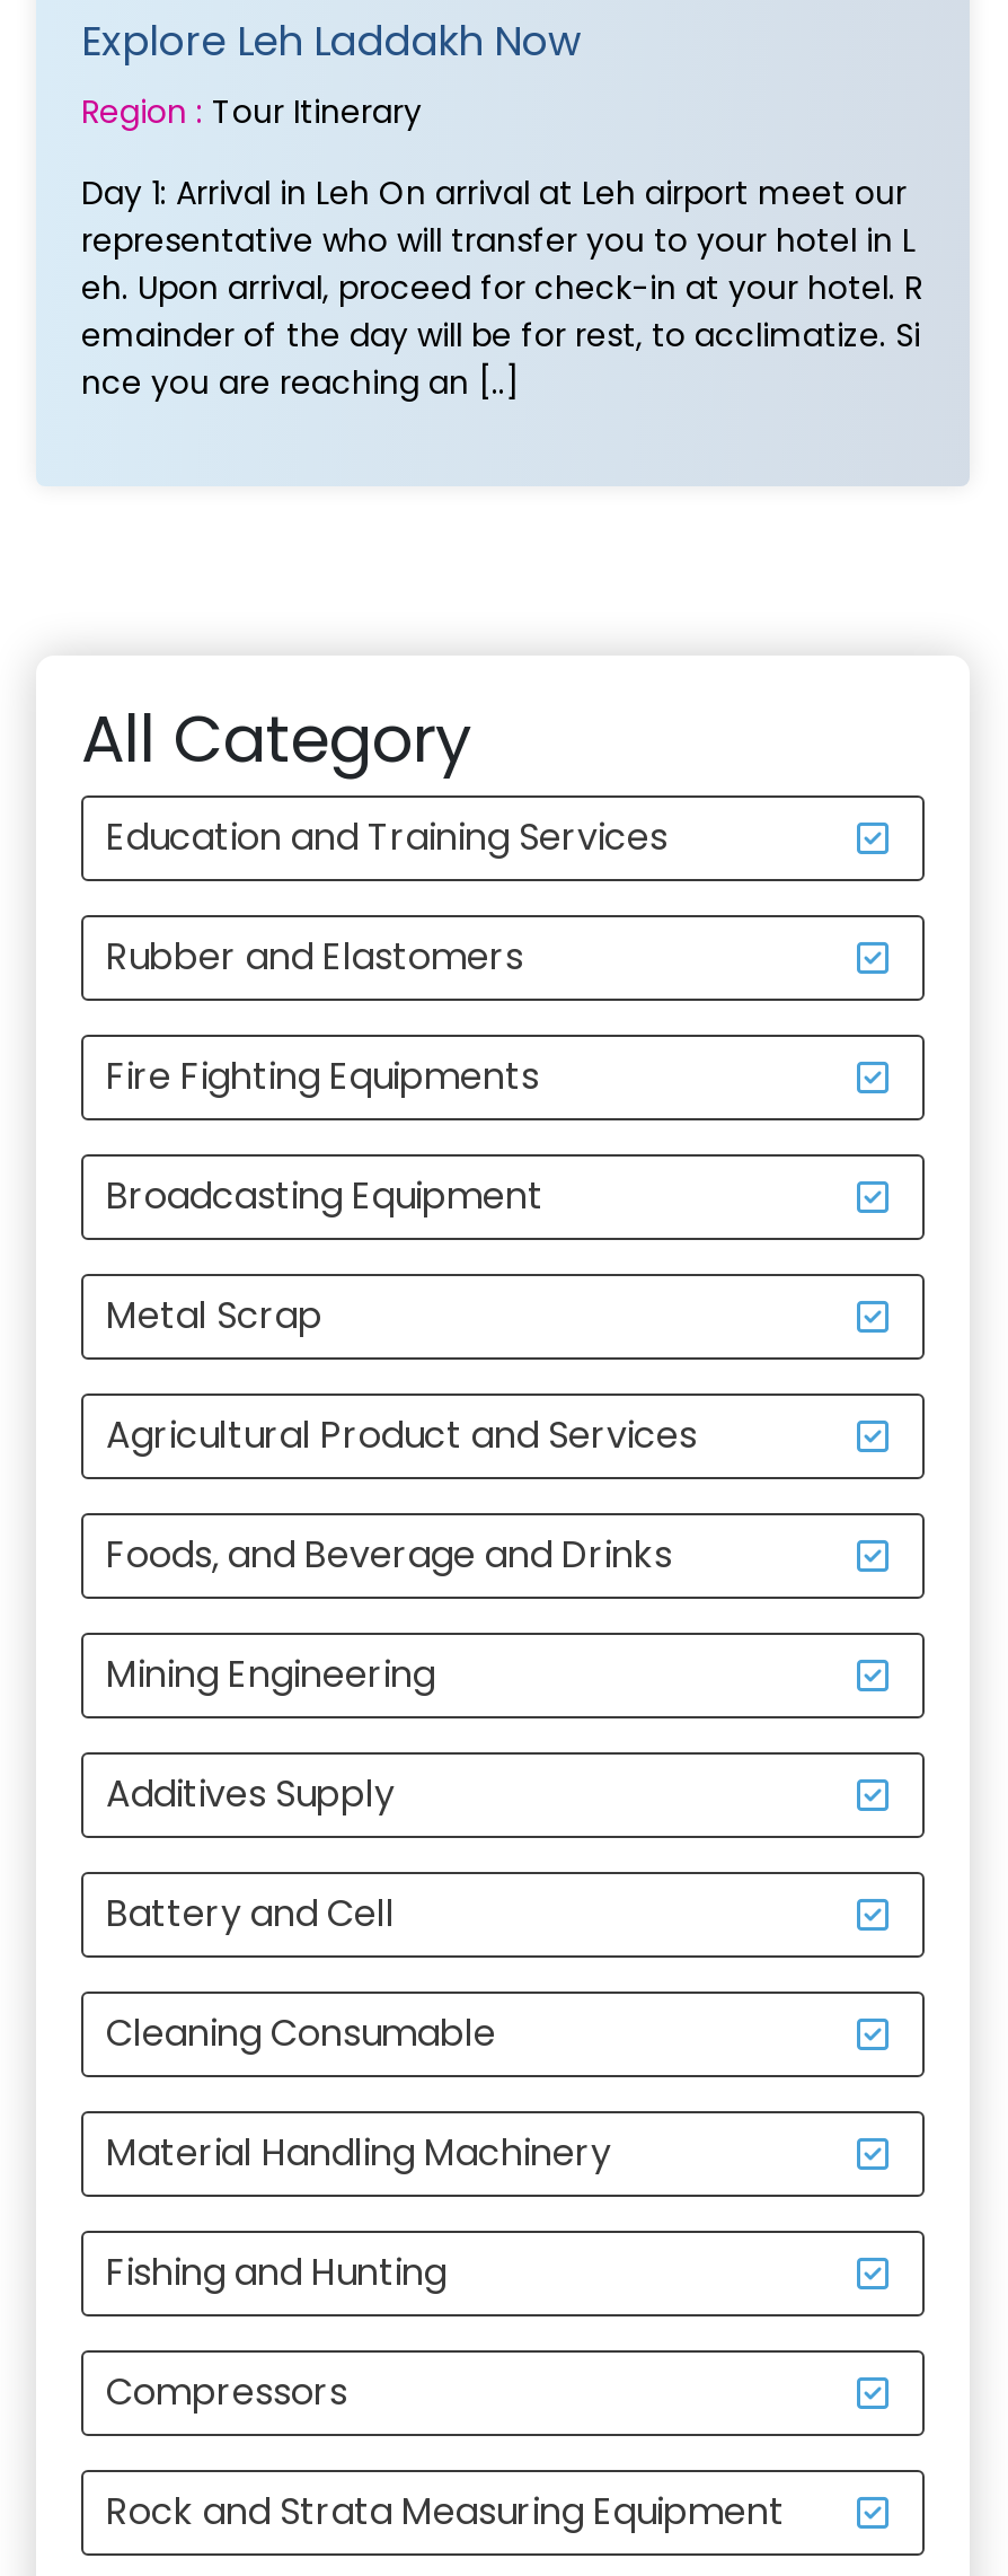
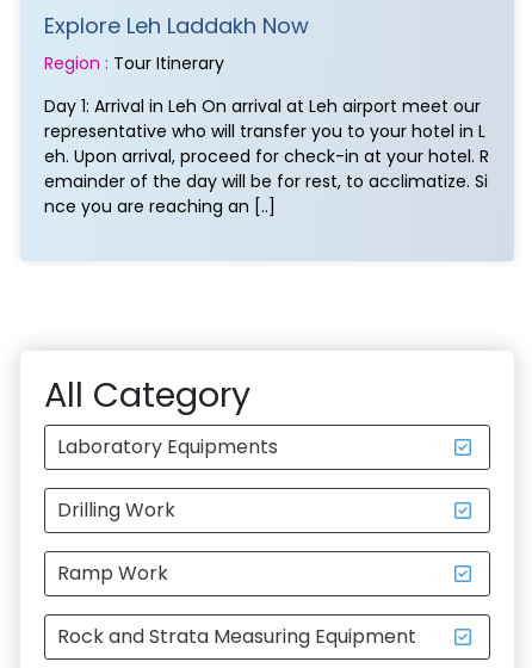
- Education and Training Services
- Rubber and Elastomers
- Fire Fighting Equipments
- Broadcasting Equipment
- Metal Scrap
- Agricultural Product and Services
- Foods, and Beverage and Drinks
- Mining Engineering
- Additives Supply
- Battery and Cell
- Cleaning Consumable
- Material Handling Machinery
- Fishing and Hunting
- Compressors
+ Laboratory Equipments
+ Drilling Work
+ Ramp Work
